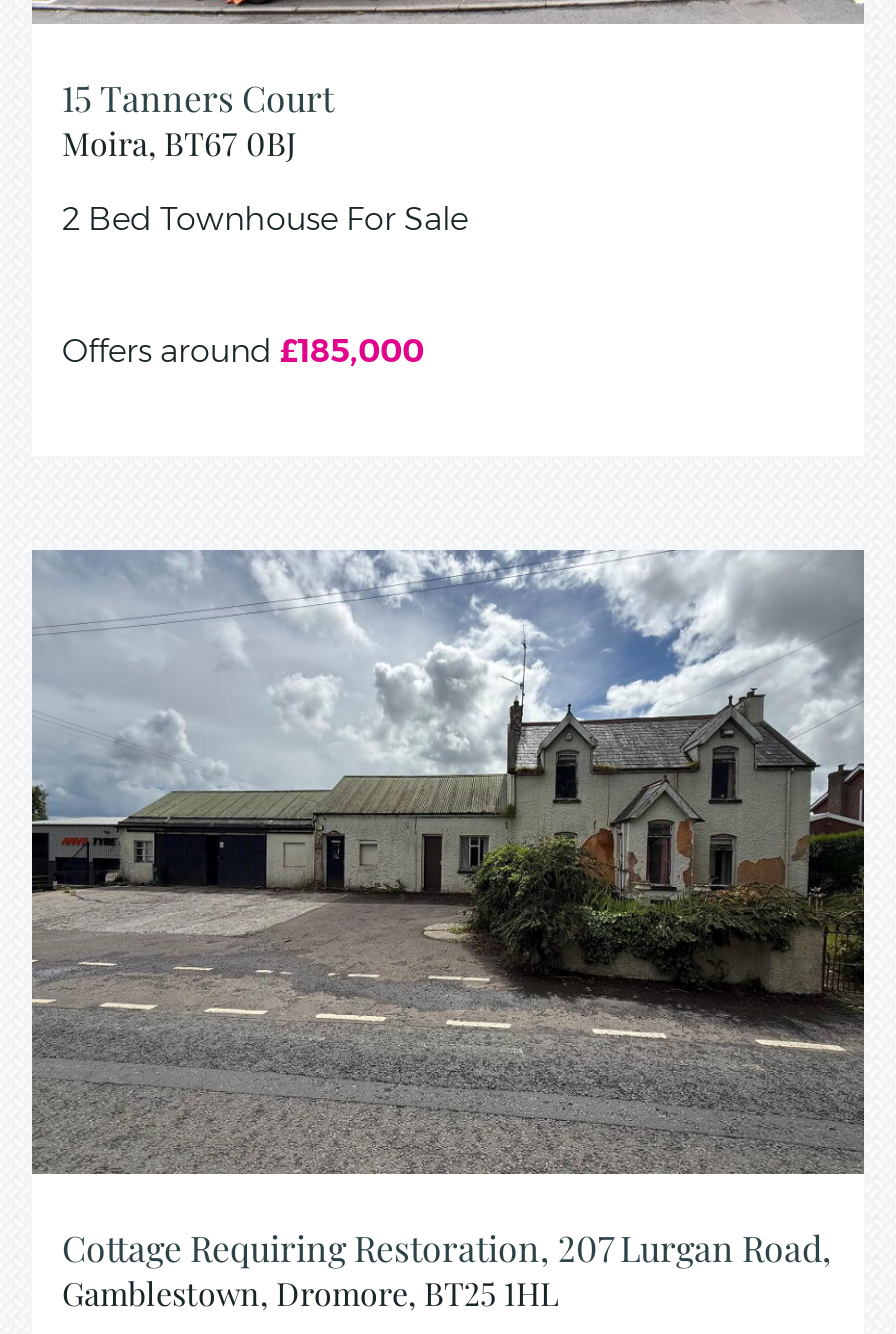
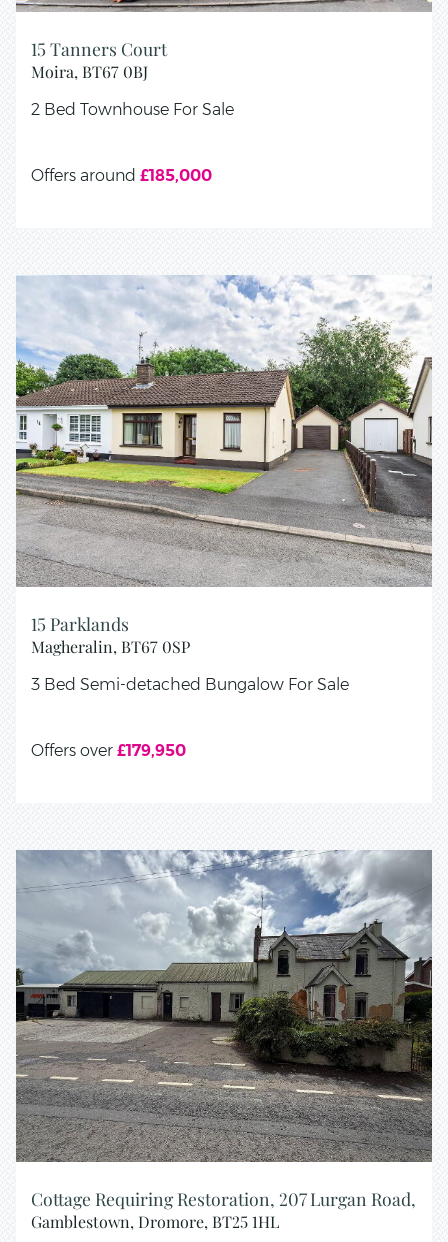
+ [image]
+ 15 Parklands
+ Magheralin, BT67 0SP
+ 3 Bed Semi-detached Bungalow For Sale
+ Offers over £179,950
